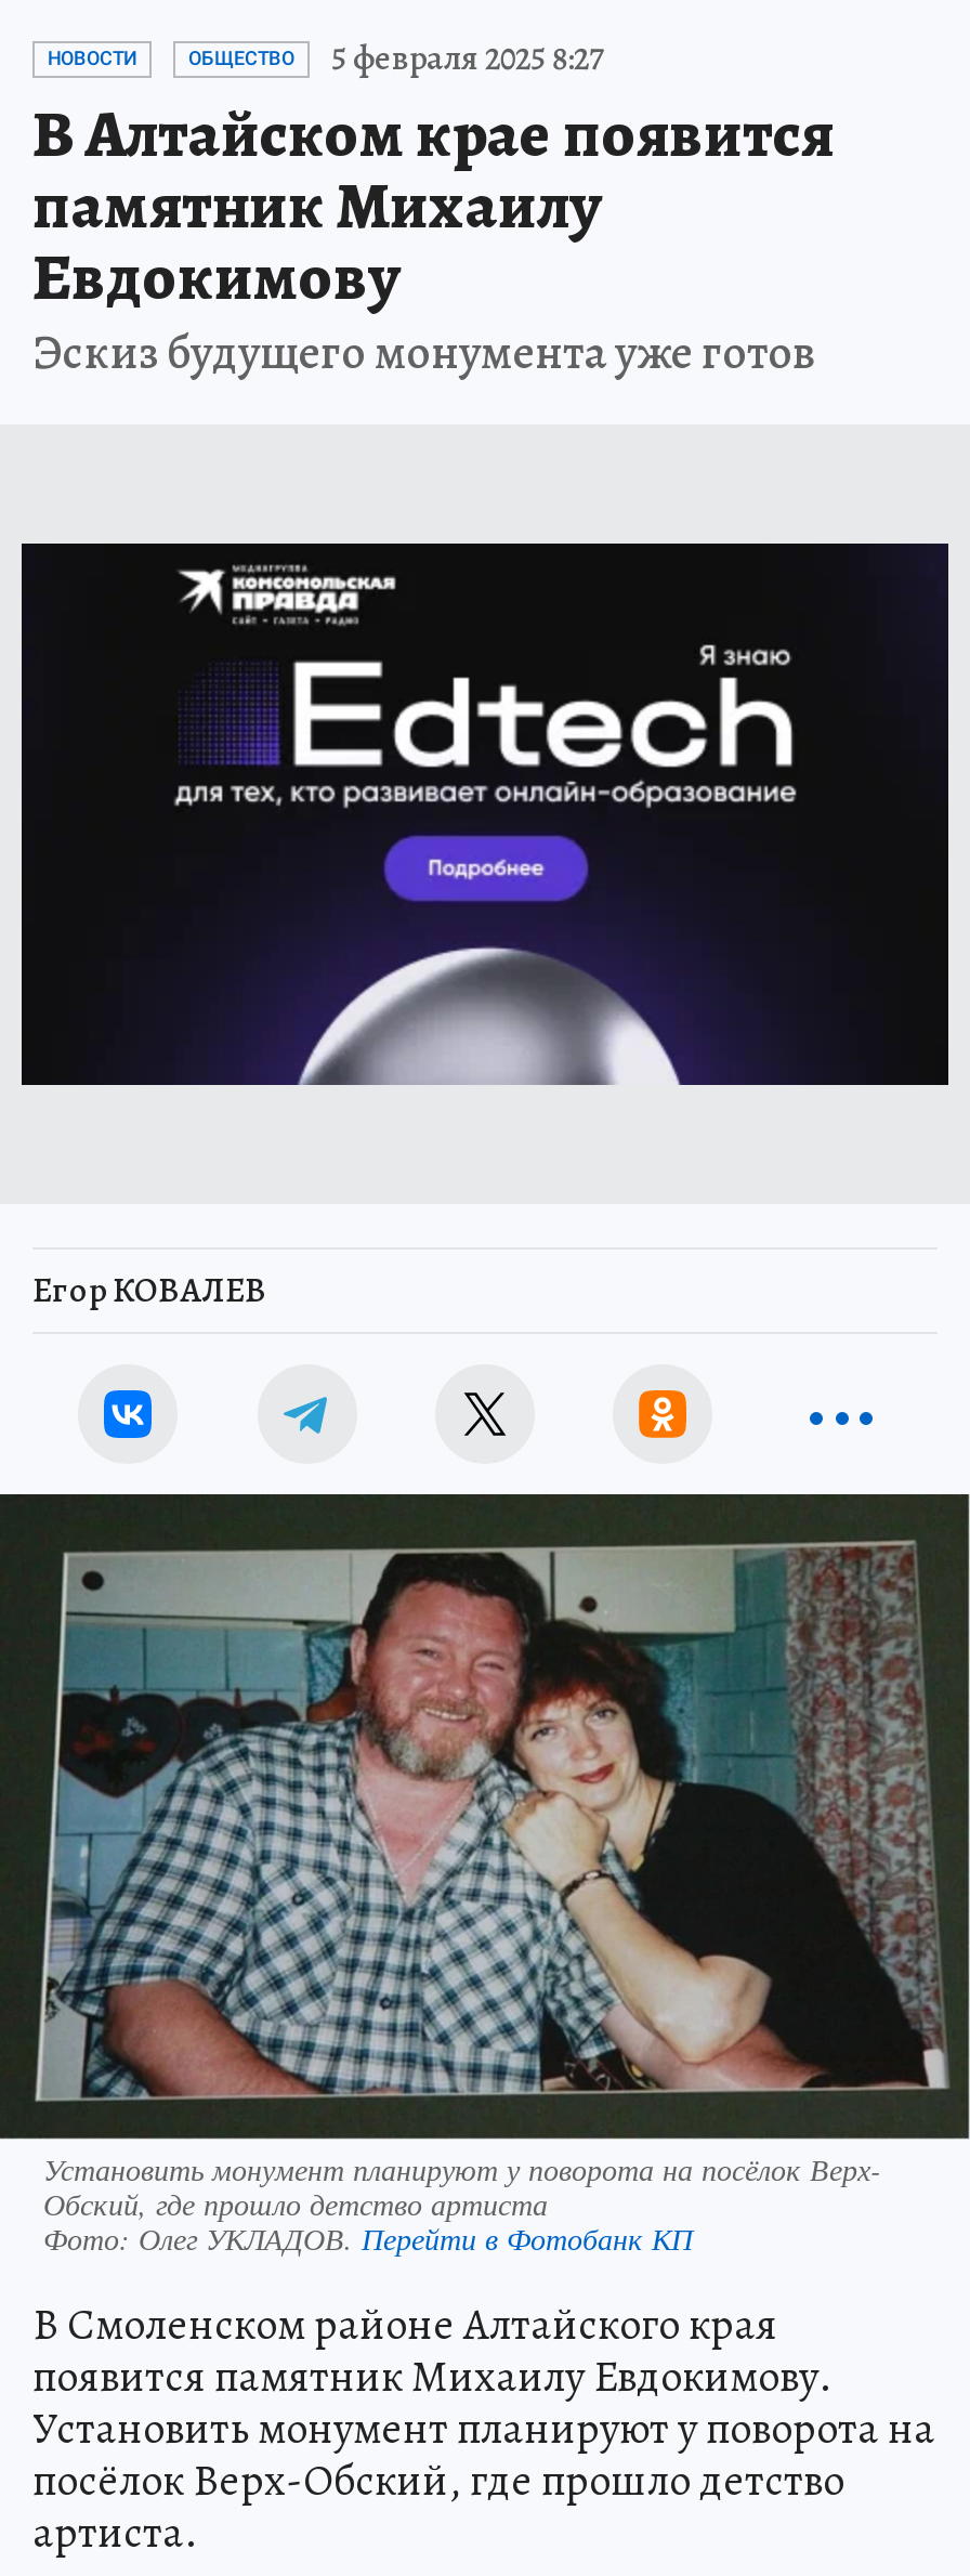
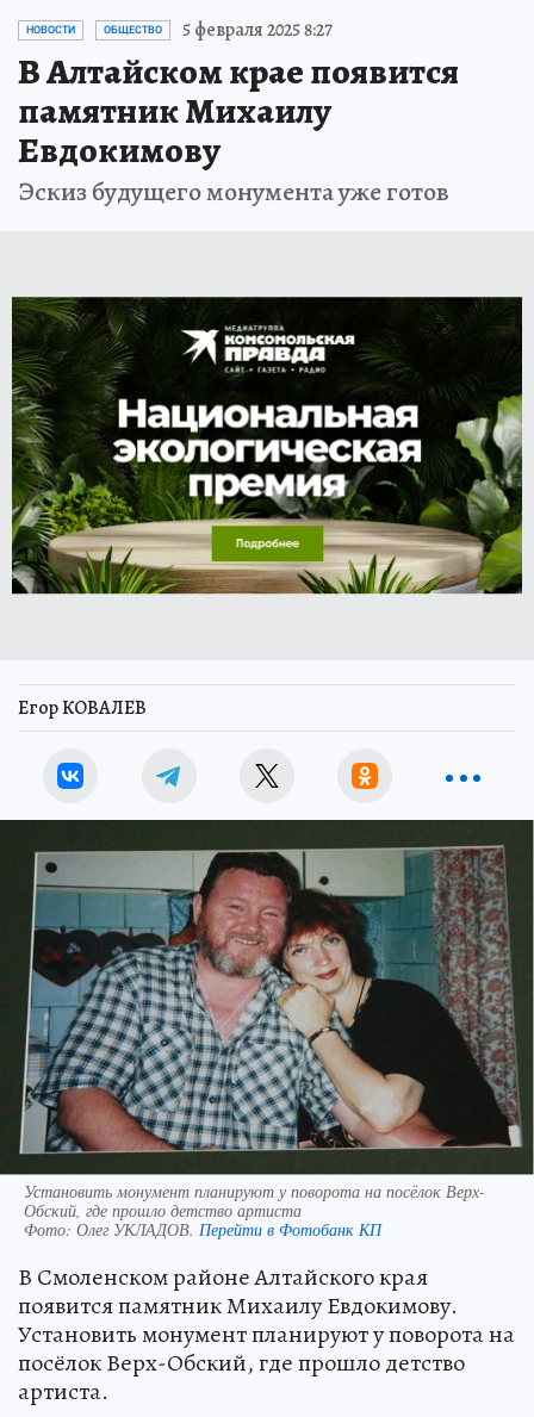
- [image]
+ [image]
